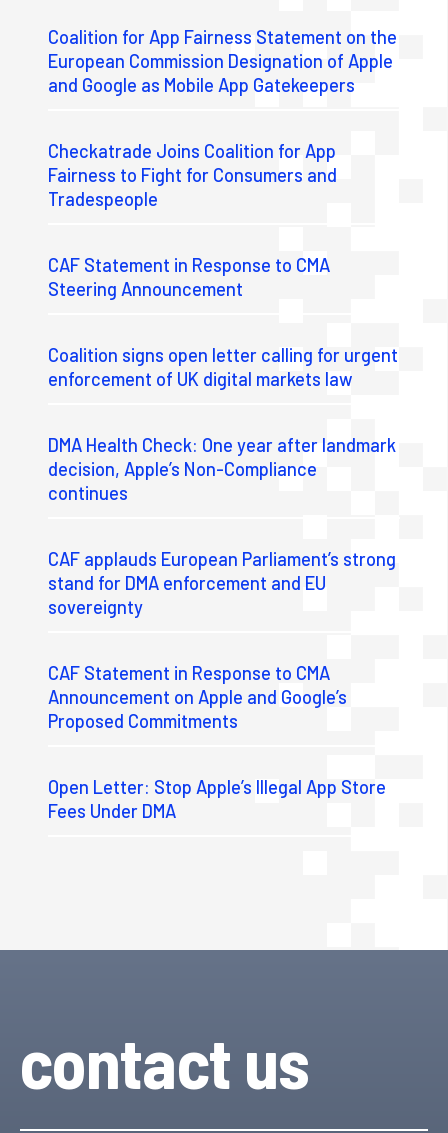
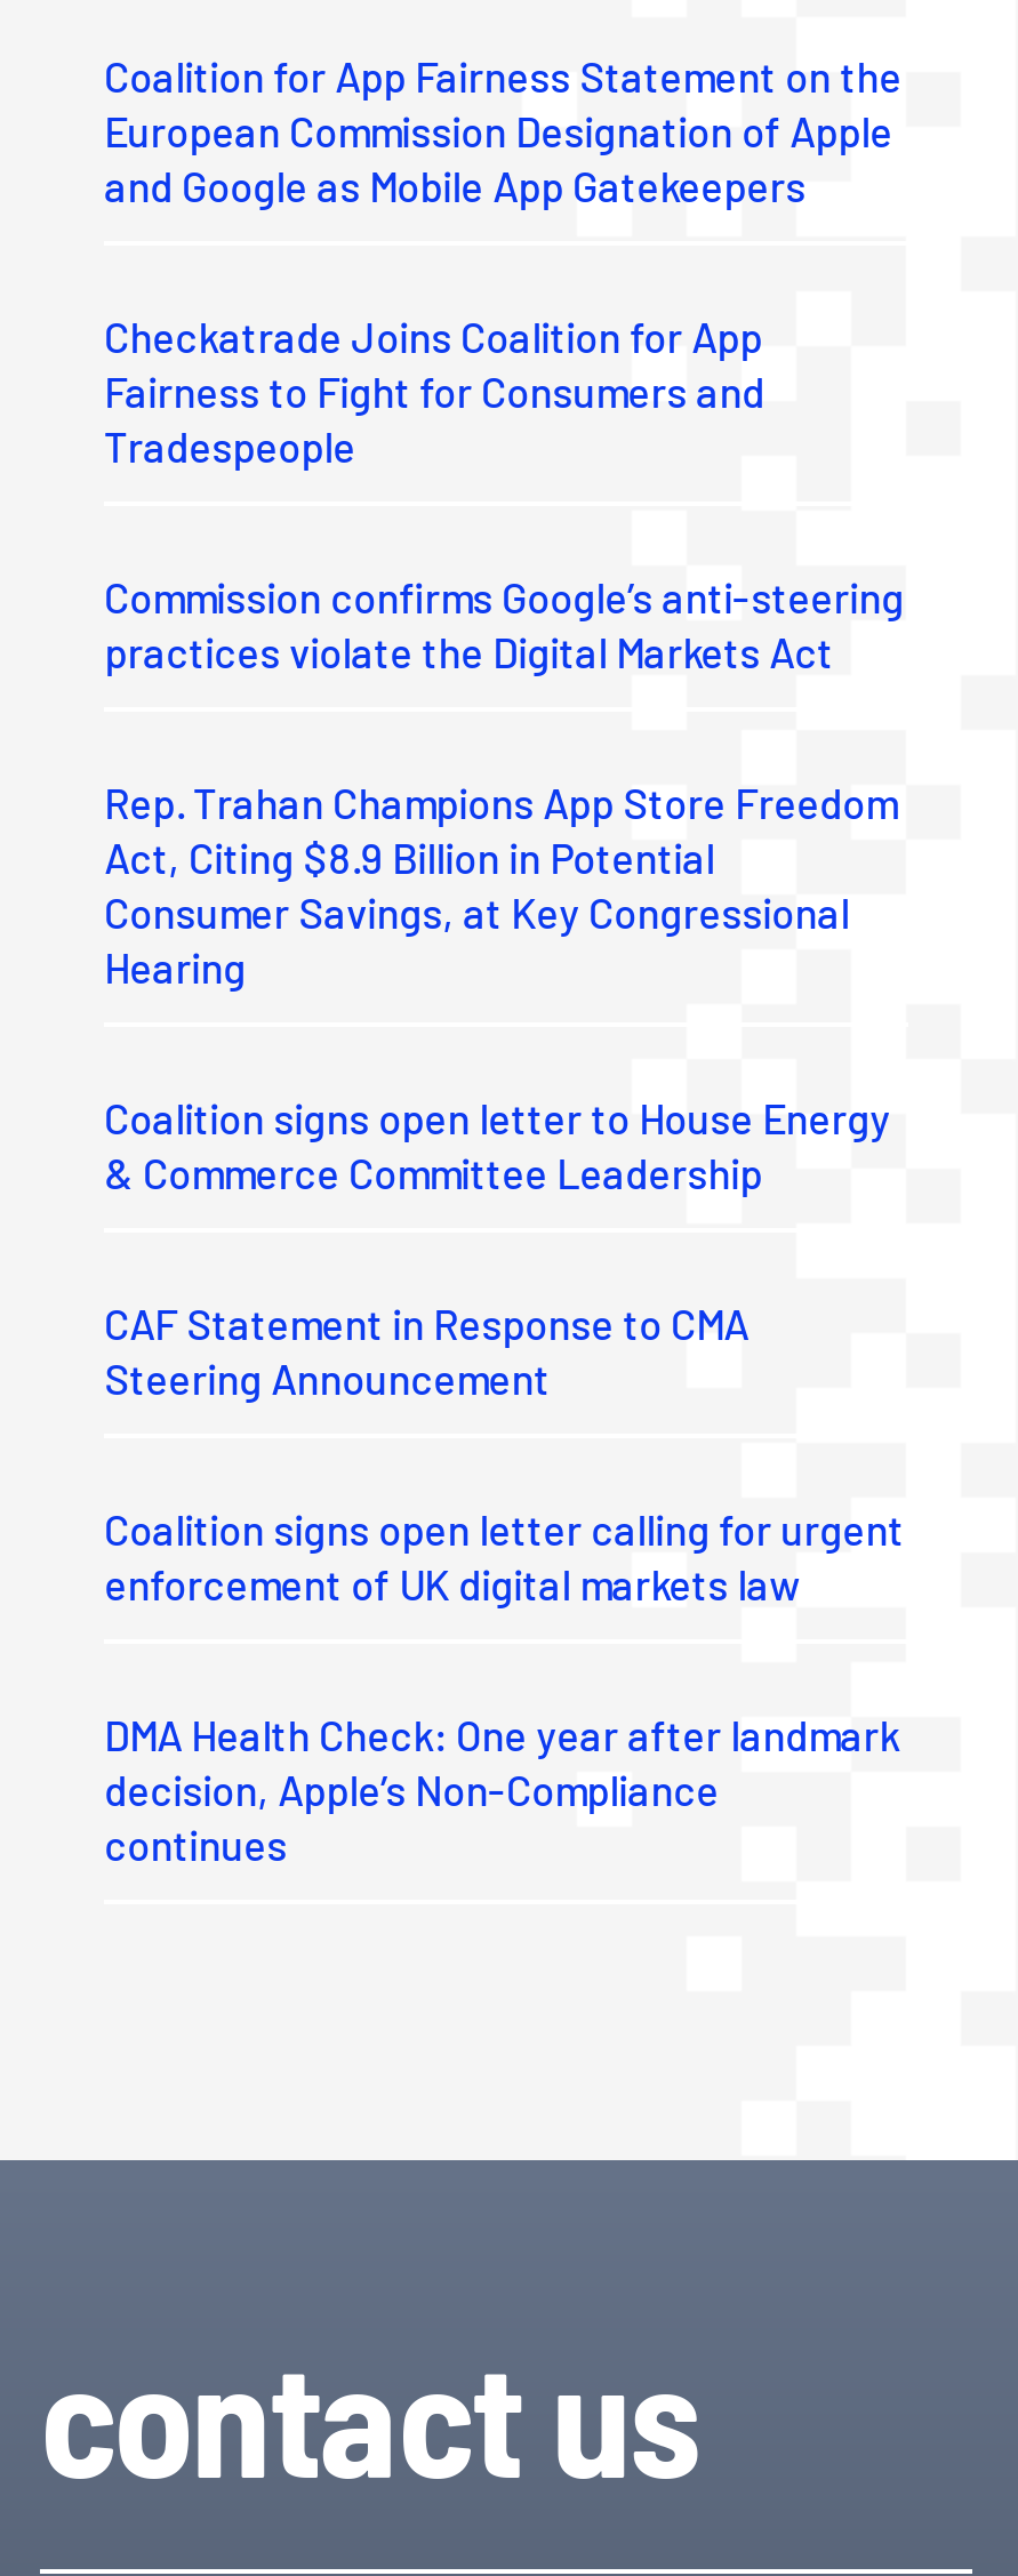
+ Commission confirms Google’s anti-steering
+ practices violate the Digital Markets Act
+ Rep. Trahan Champions App Store Freedom
+ Act, Citing $8.9 Billion in Potential
+ Consumer Savings, at Key Congressional
+ Hearing
+ Coalition signs open letter to House Energy
+ & Commerce Committee Leadership

moved down: CAF Statement in Response to CMA | Steering Announcement | Coalition signs open letter calling for urgent | enforcement of UK digital markets law | DMA Health Check: One year after landmark | decision, Apple’s Non-Compliance | continues

- CAF applauds European Parliament’s strong
- stand for DMA enforcement and EU
- sovereignty
- CAF Statement in Response to CMA
- Announcement on Apple and Google’s
- Proposed Commitments
- Open Letter: Stop Apple’s Illegal App Store
- Fees Under DMA
